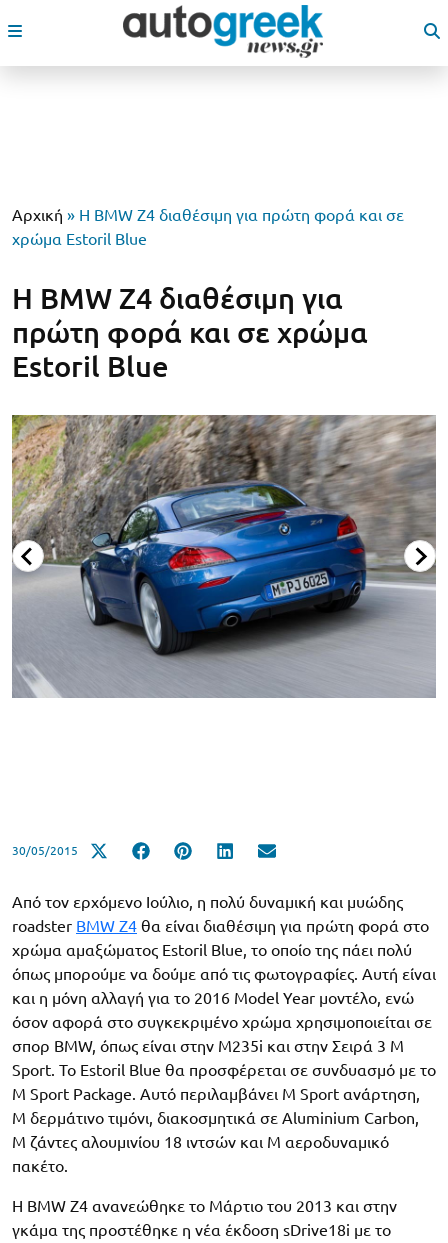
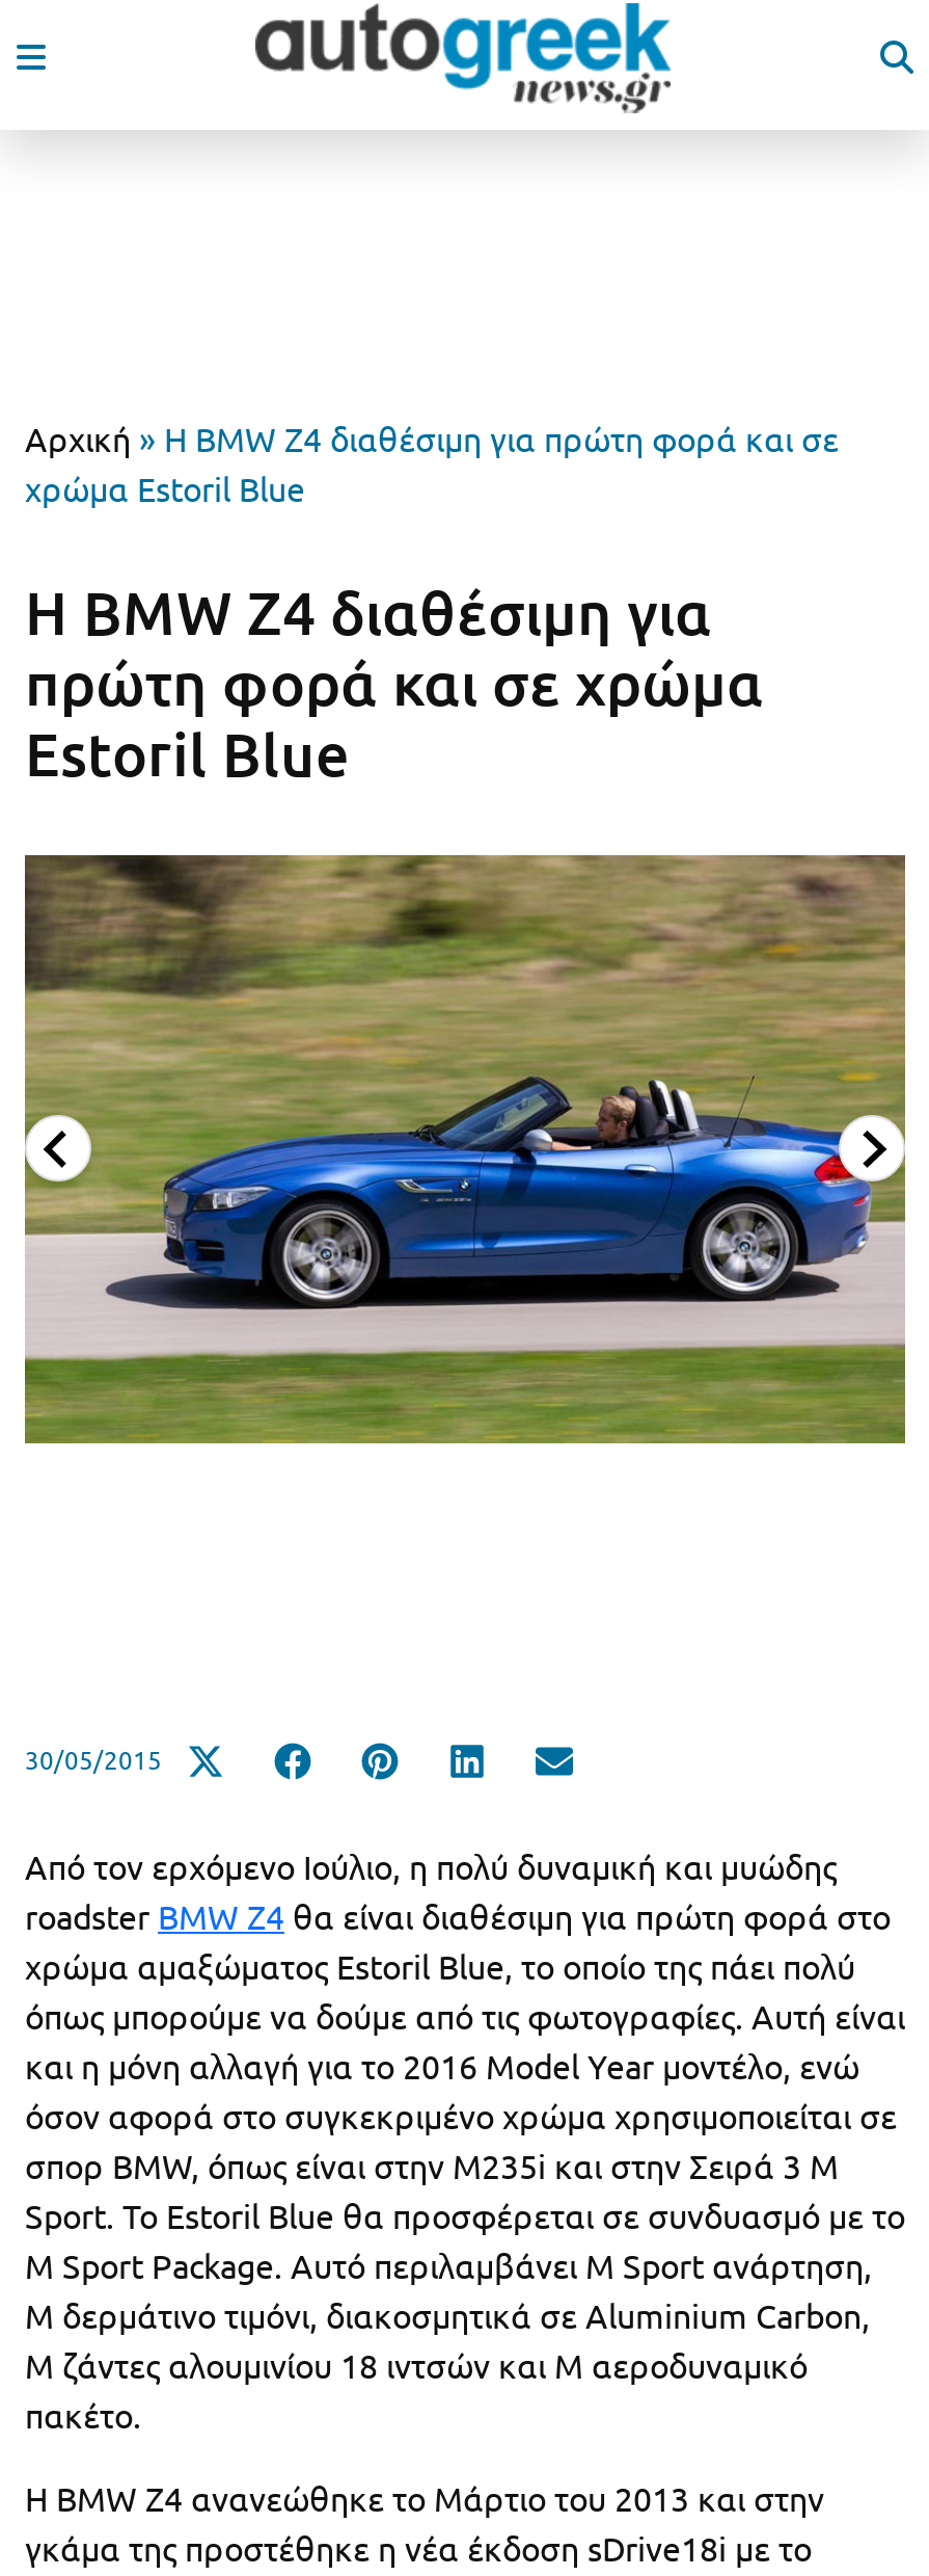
- [image]
+ [image]
